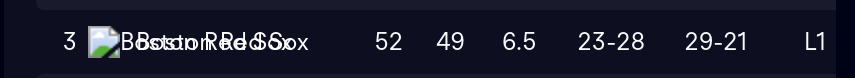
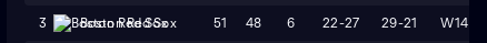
- 52
+ 51

- 49
+ 48

- 6.5
+ 6

- 23-28
+ 22-27

- L1
+ W14
